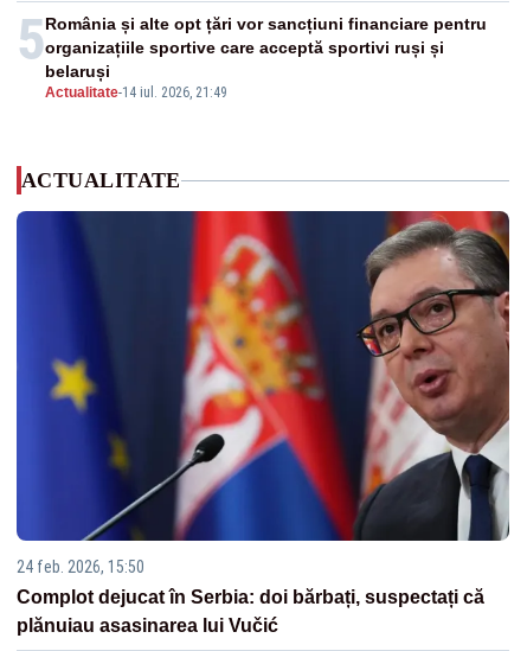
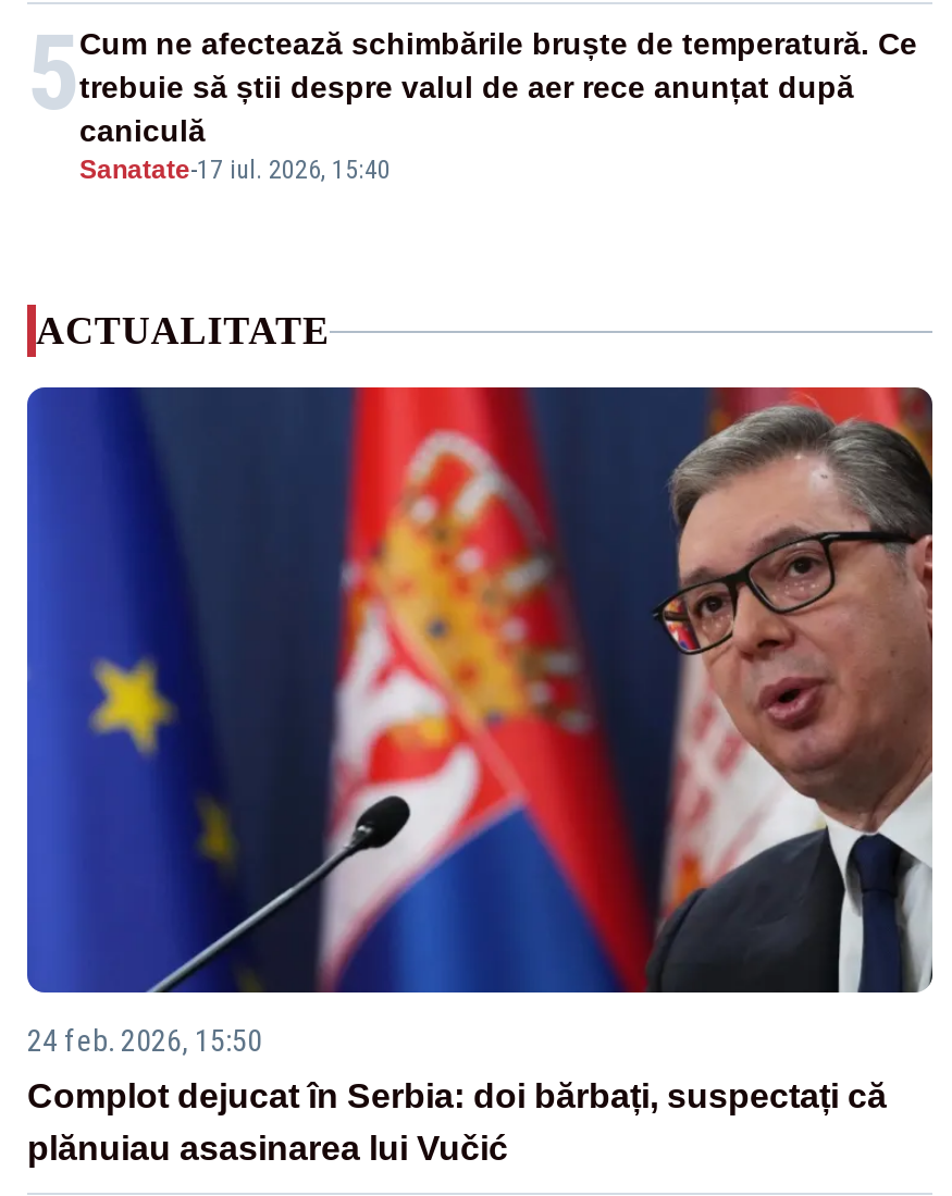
- România și alte opt țări vor sancțiuni financiare pentru
- organizațiile sportive care acceptă sportivi ruși și
- belaruși
+ Cum ne afectează schimbările bruște de temperatură. Ce
+ trebuie să știi despre valul de aer rece anunțat după
+ caniculă

- Actualitate-14 iul. 2026, 21:49
+ Sanatate-17 iul. 2026, 15:40
